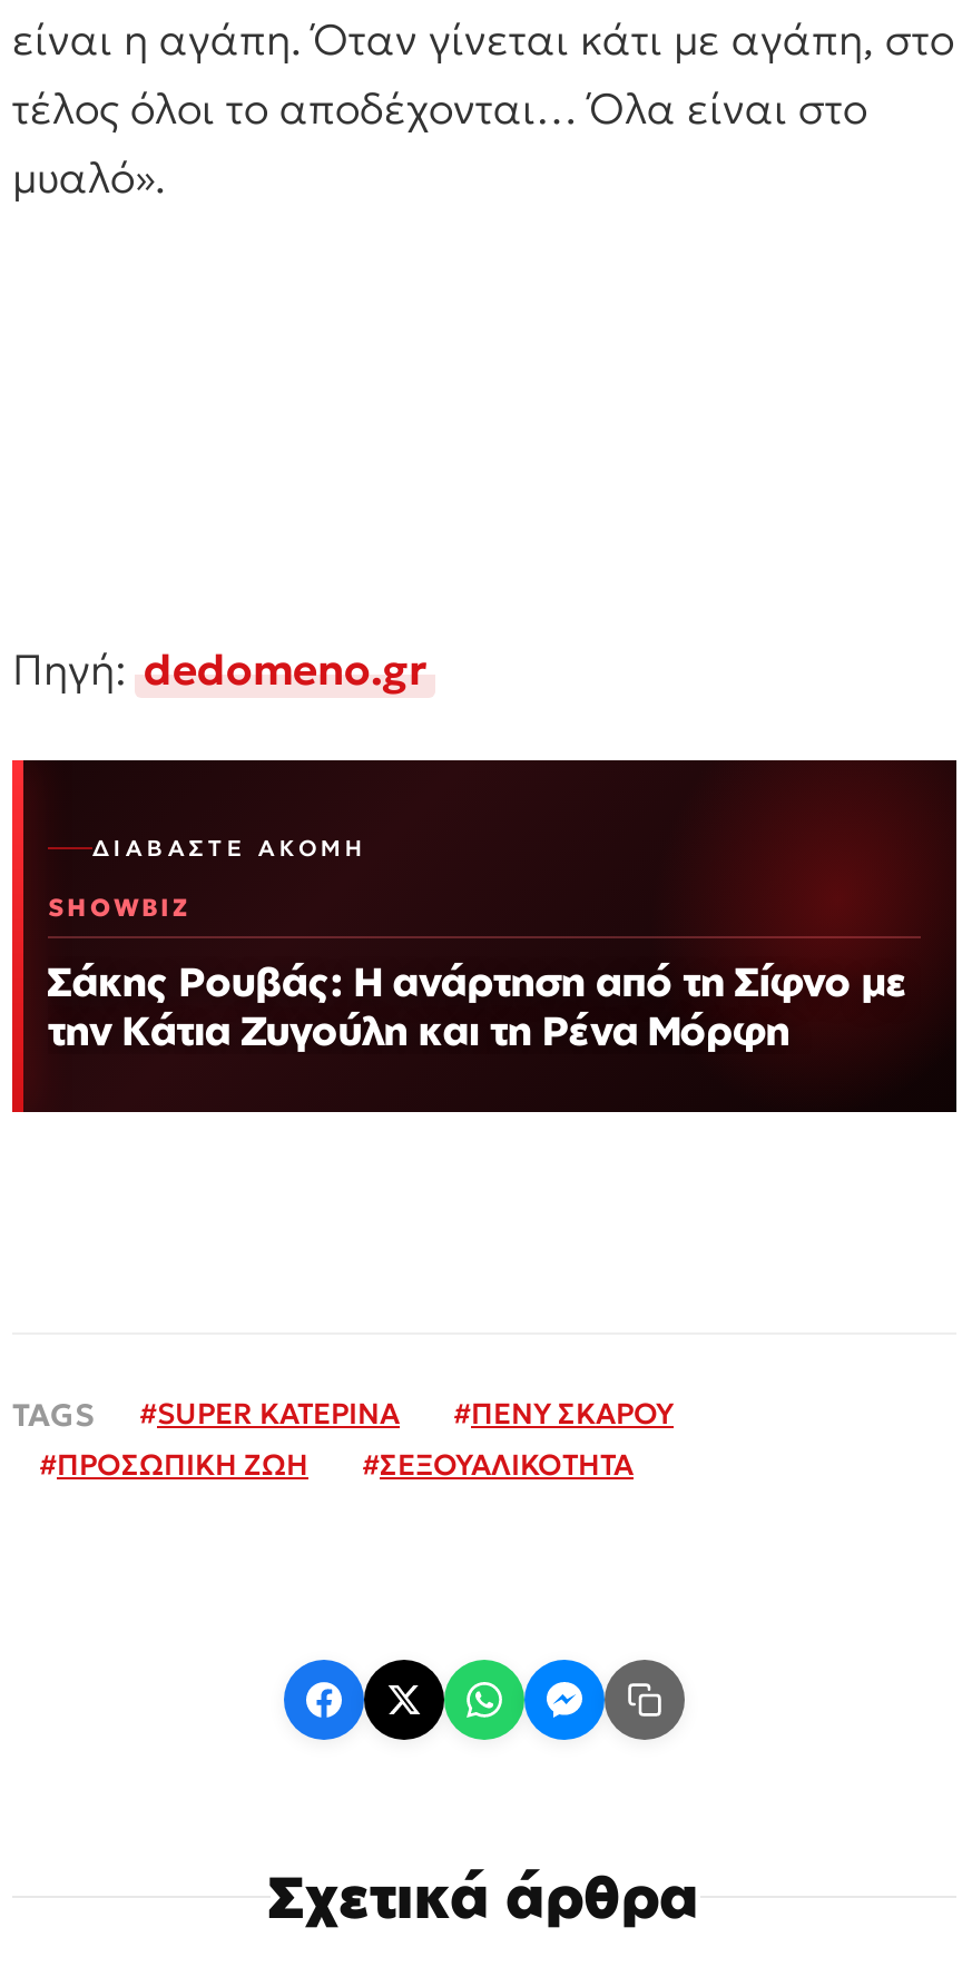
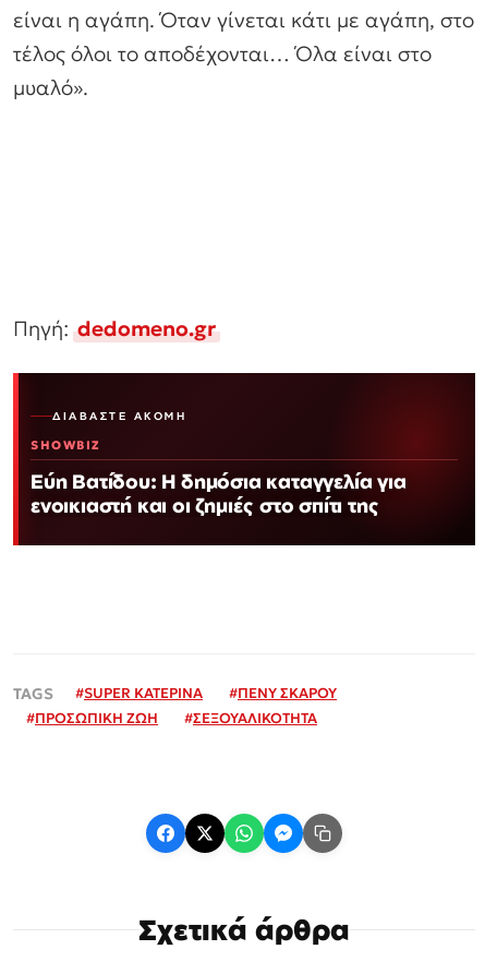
- Σάκης Ρουβάς: Η ανάρτηση από τη Σίφνο με
- την Κάτια Ζυγούλη και τη Ρένα Μόρφη
+ Εύη Βατίδου: Η δημόσια καταγγελία για
+ ενοικιαστή και οι ζημιές στο σπίτι της
